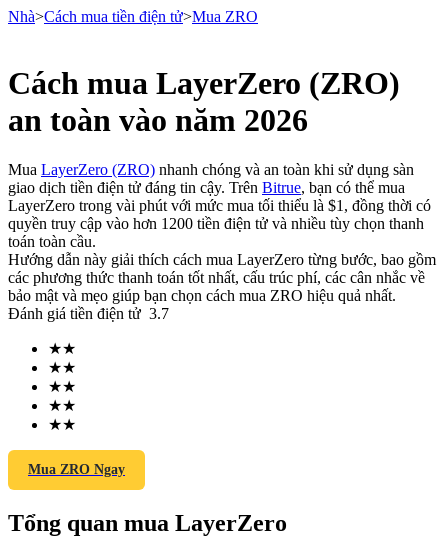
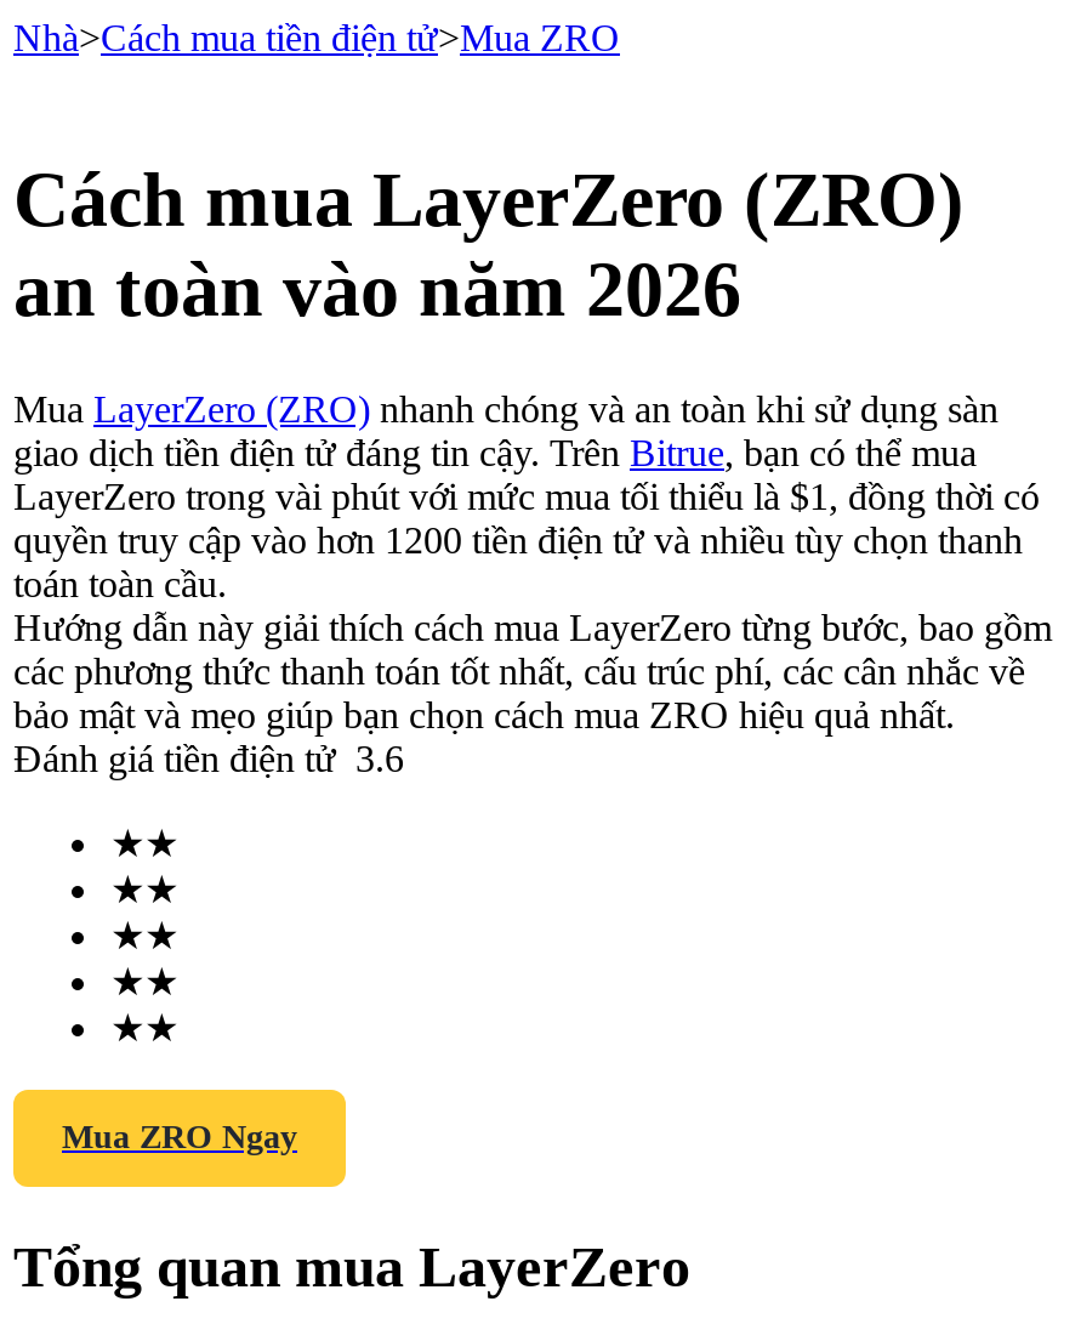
- Đánh giá tiền điện tử 3.7
+ Đánh giá tiền điện tử 3.6
